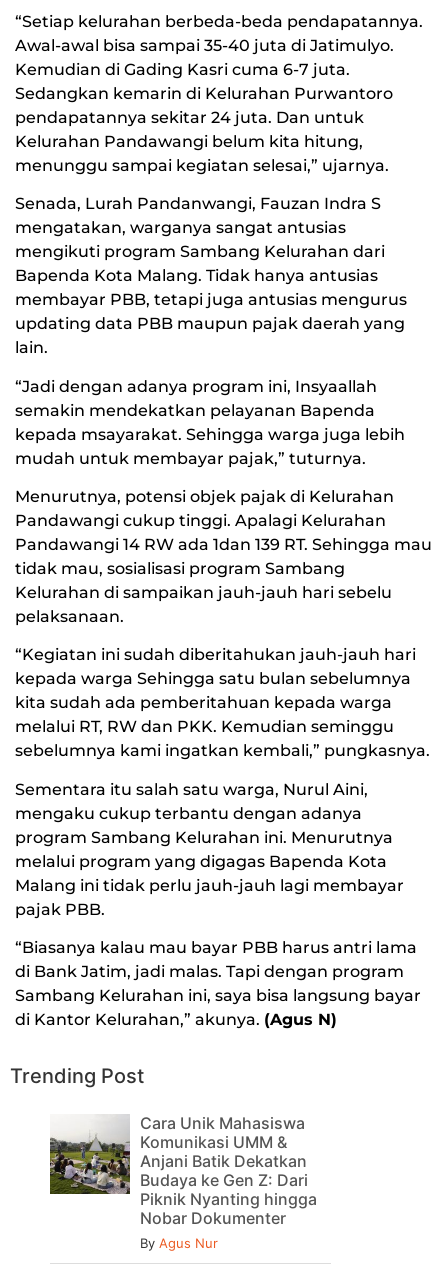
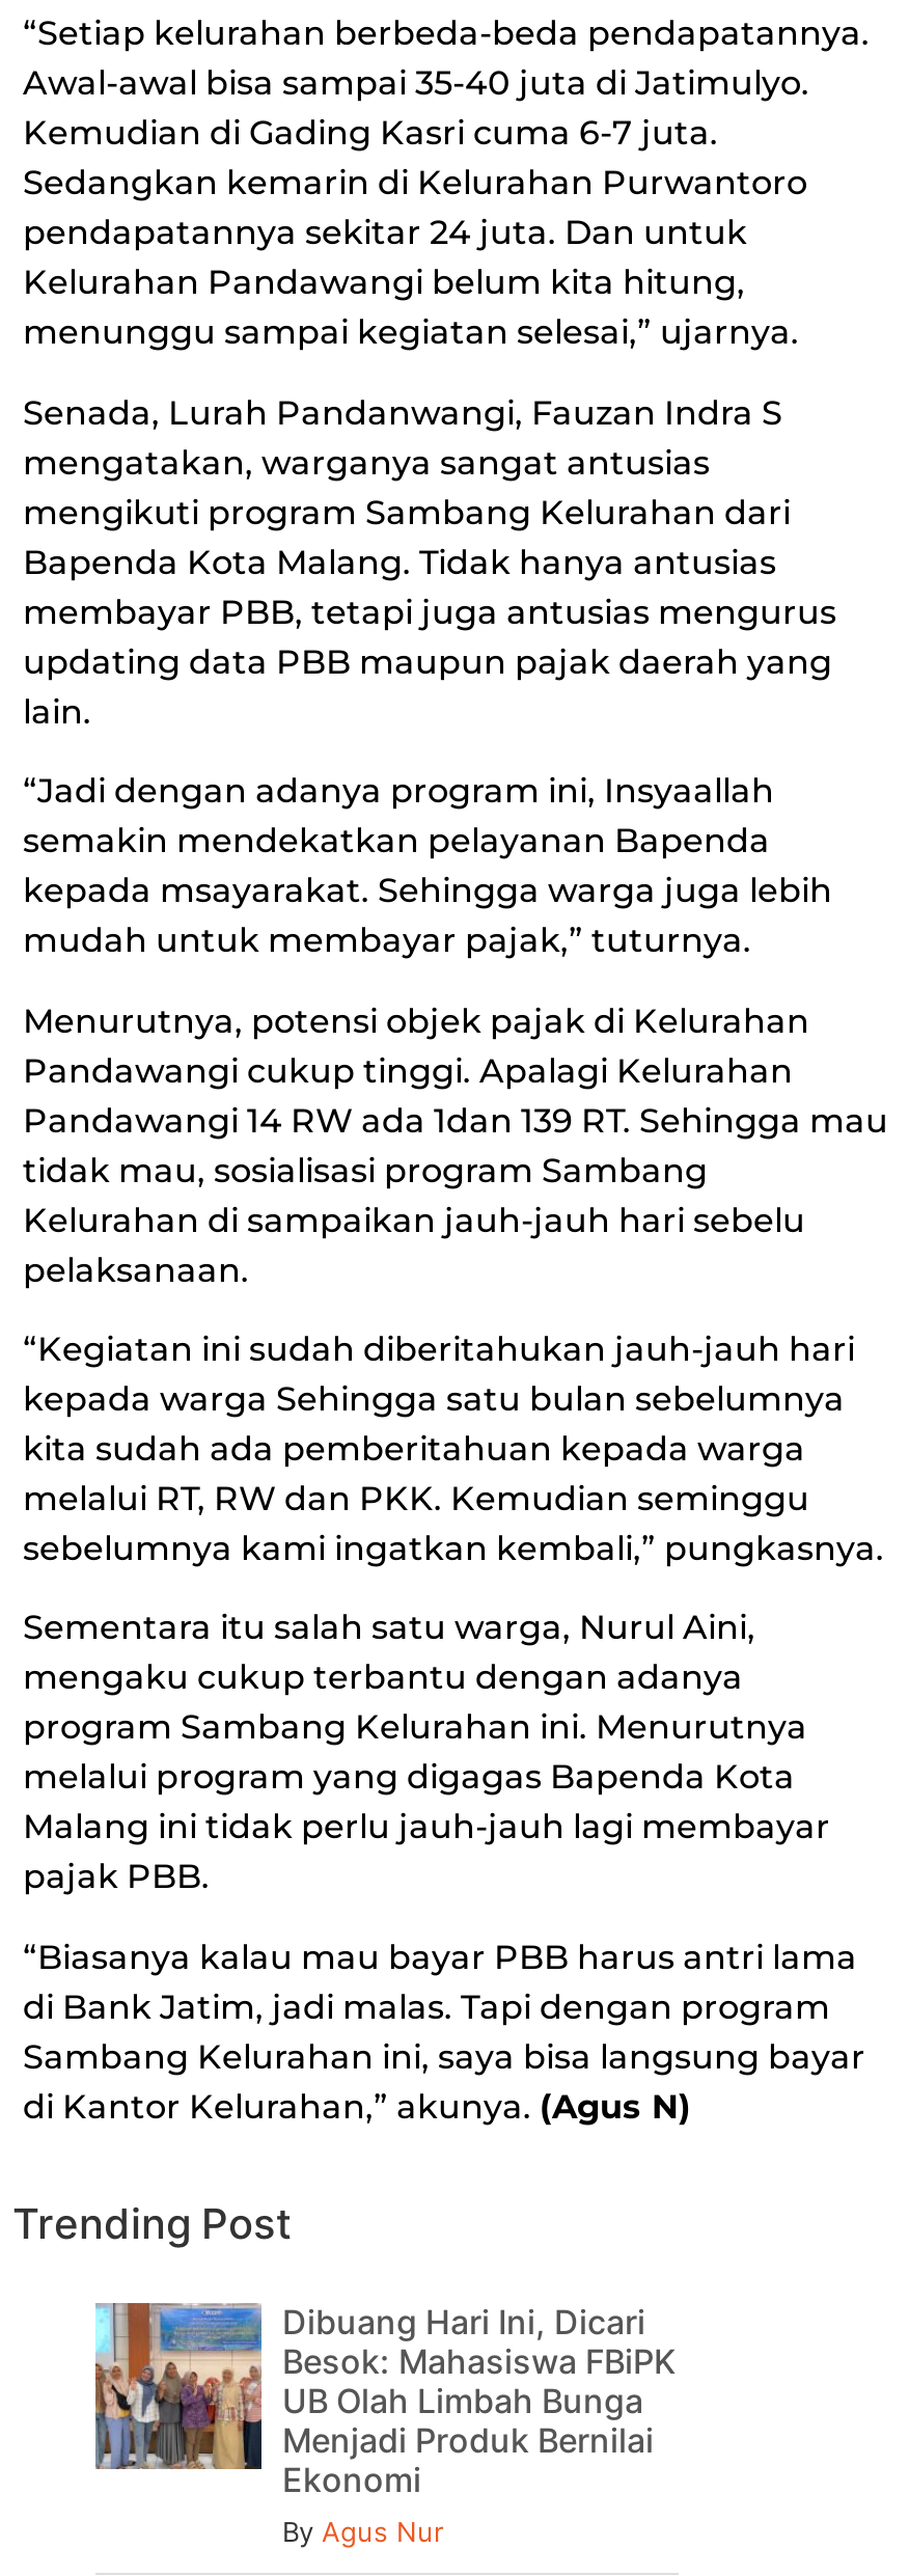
- [image]
- Cara Unik Mahasiswa
- Komunikasi UMM &
- Anjani Batik Dekatkan
- Budaya ke Gen Z: Dari
- Piknik Nyanting hingga
- Nobar Dokumenter
+ [image]
+ Dibuang Hari Ini, Dicari
+ Besok: Mahasiswa FBiPK
+ UB Olah Limbah Bunga
+ Menjadi Produk Bernilai
+ Ekonomi
